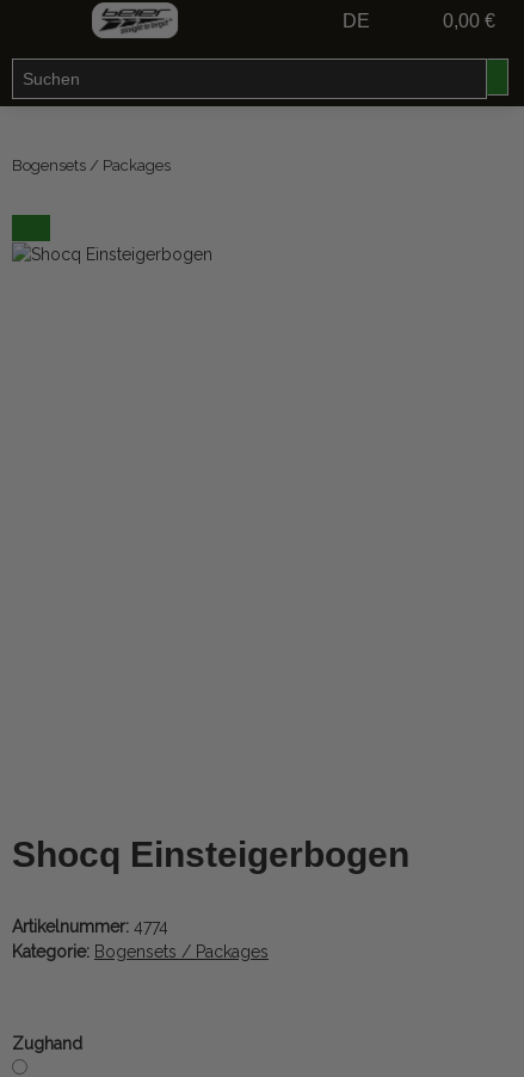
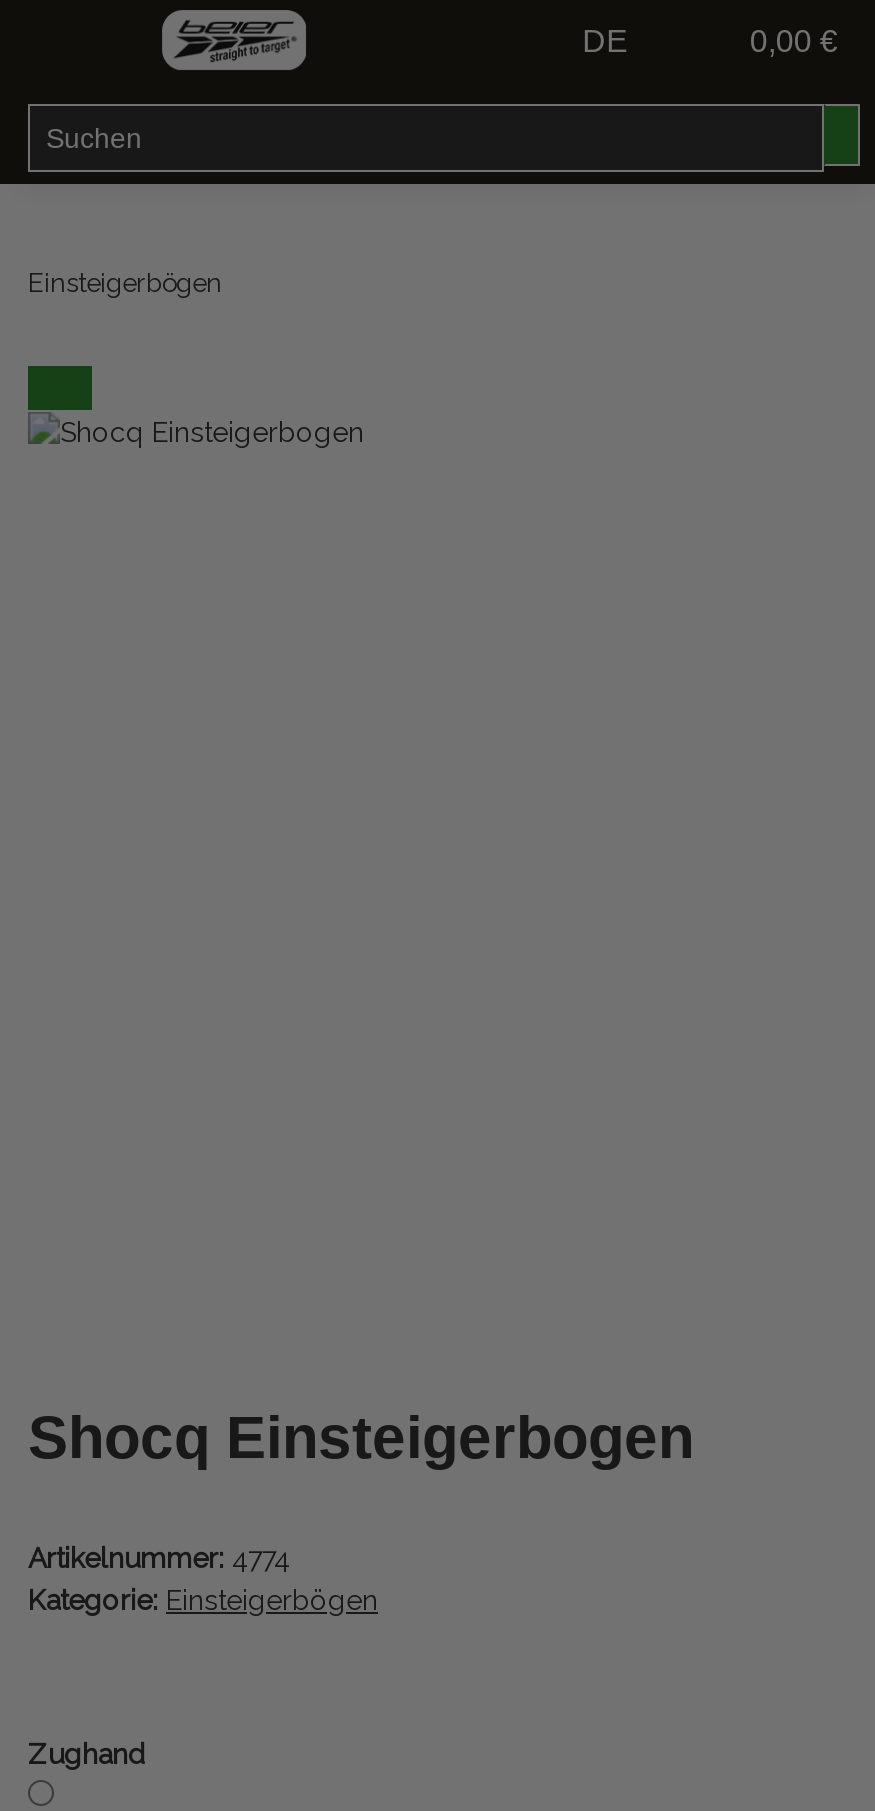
- Bogensets / Packages
+ Einsteigerbögen

- Kategorie: Bogensets / Packages
+ Kategorie: Einsteigerbögen
